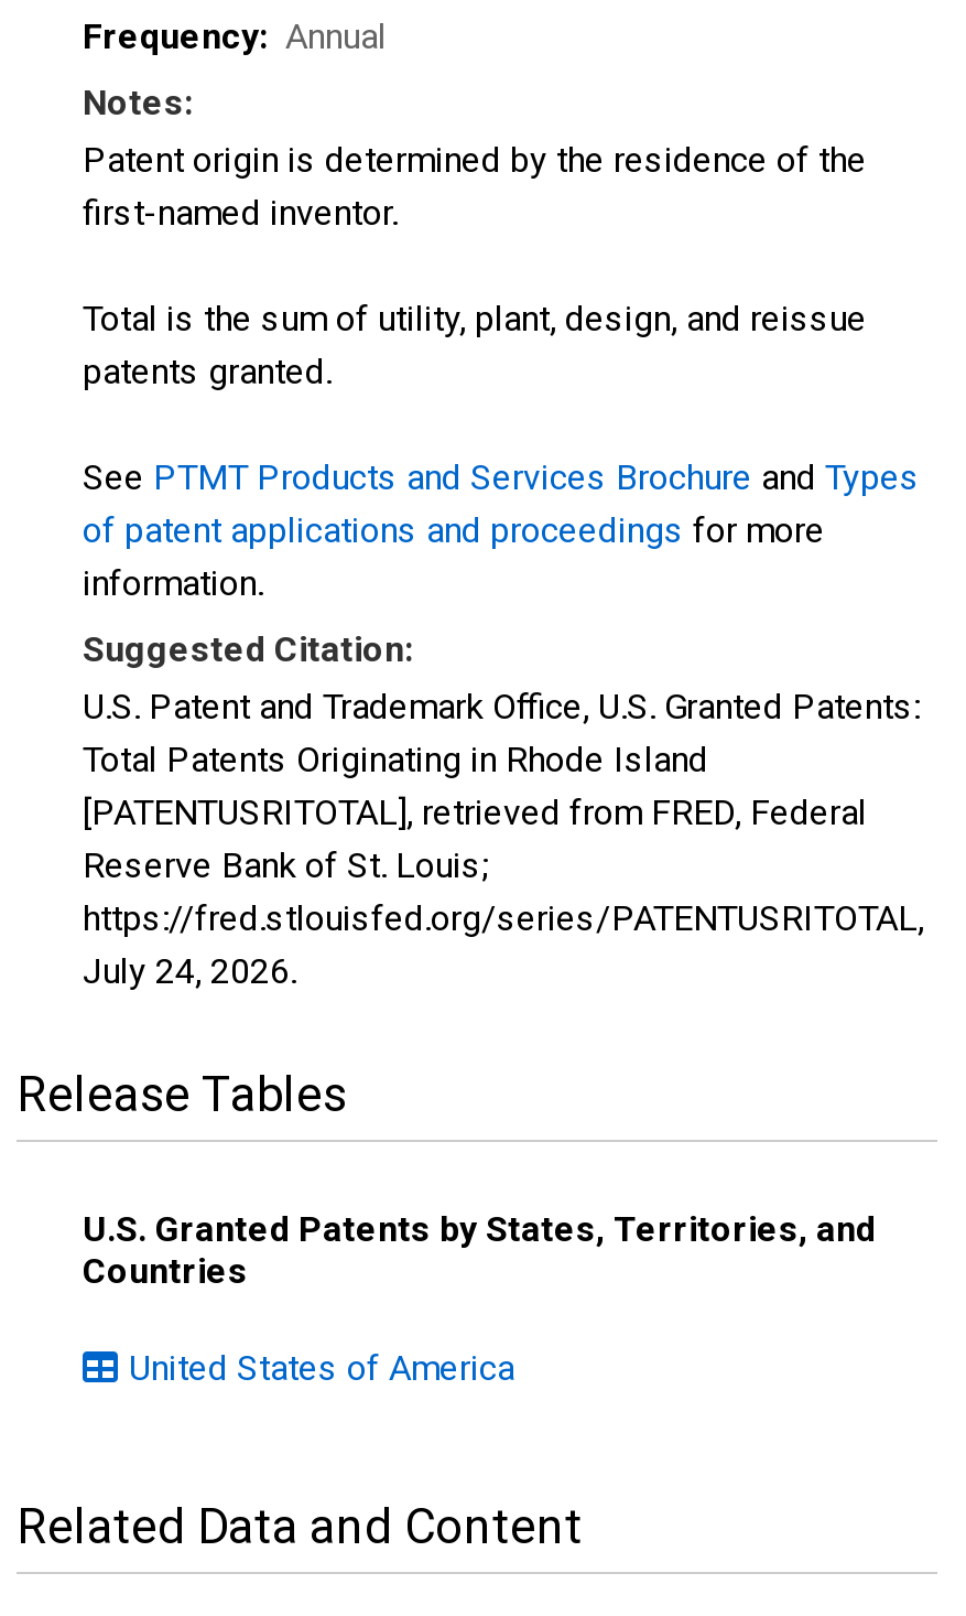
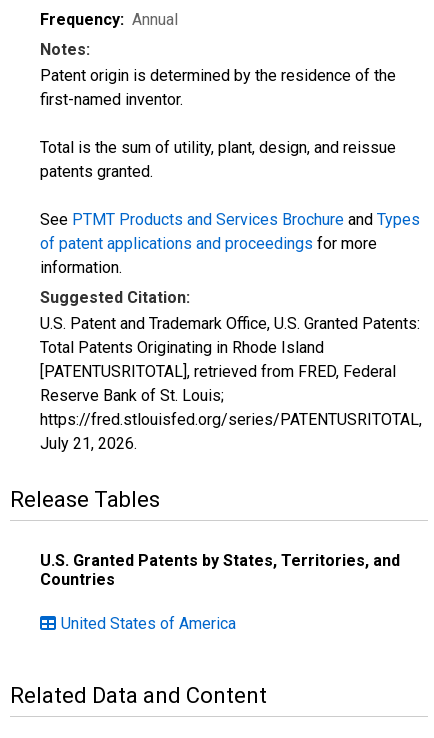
- July 24, 2026.
+ July 21, 2026.
